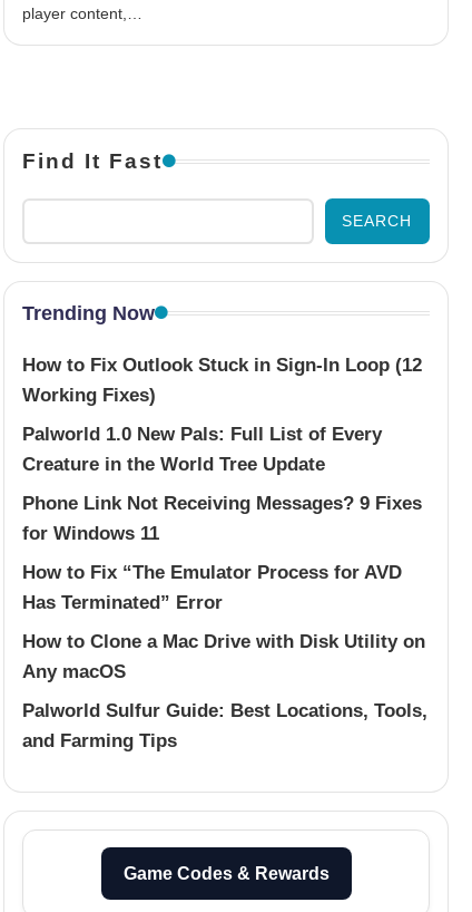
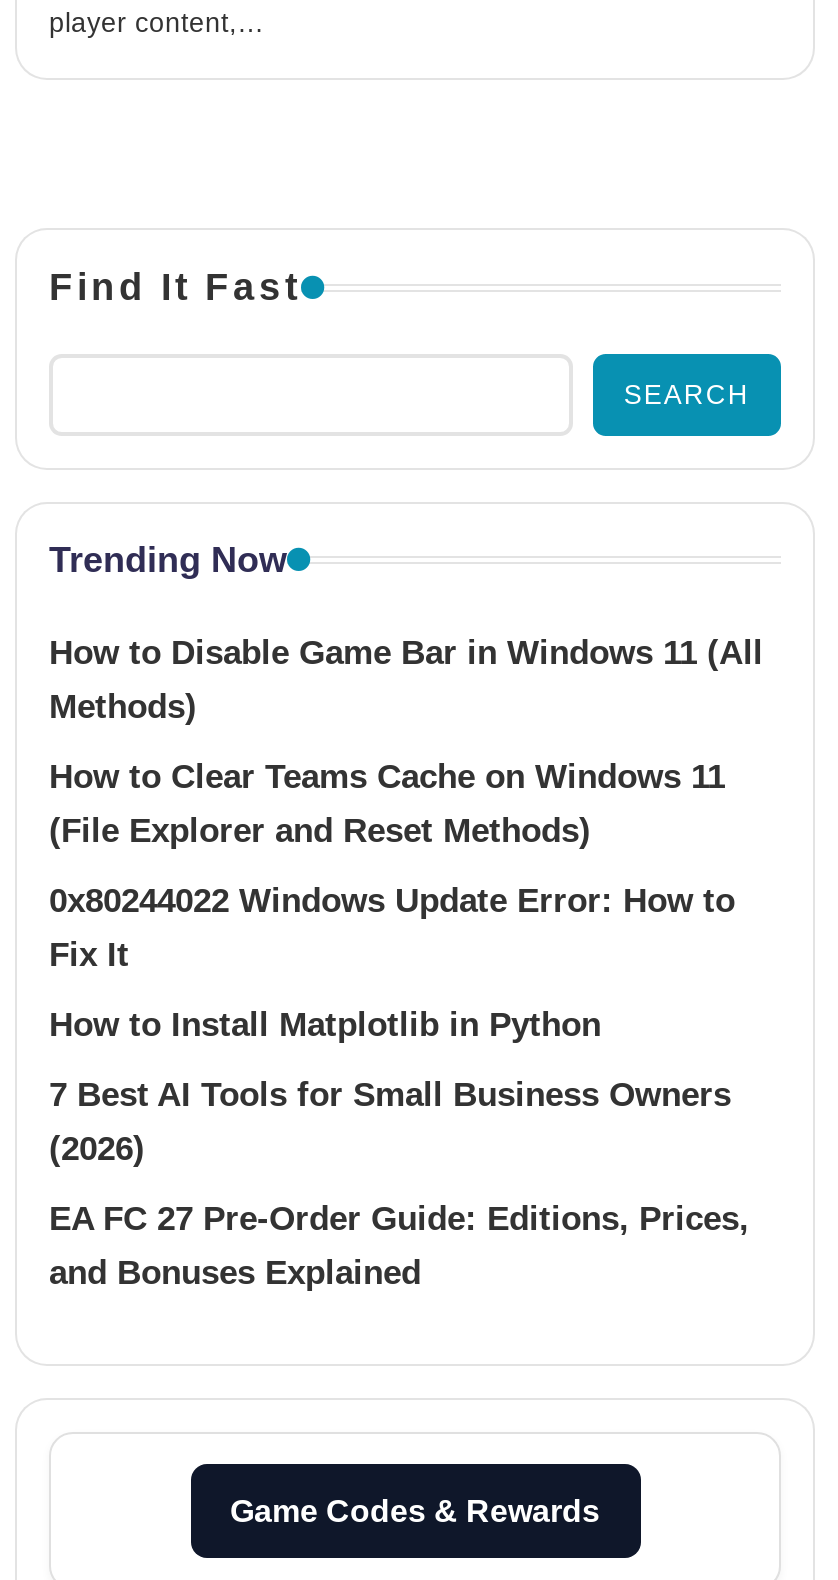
- How to Fix Outlook Stuck in Sign-In Loop (12
- Working Fixes)
+ How to Disable Game Bar in Windows 11 (All
+ Methods)

- Palworld 1.0 New Pals: Full List of Every
- Creature in the World Tree Update
+ How to Clear Teams Cache on Windows 11
+ (File Explorer and Reset Methods)

- Phone Link Not Receiving Messages? 9 Fixes
- for Windows 11
+ 0x80244022 Windows Update Error: How to
+ Fix It

- How to Fix “The Emulator Process for AVD
- Has Terminated” Error
+ How to Install Matplotlib in Python

- How to Clone a Mac Drive with Disk Utility on
- Any macOS
+ 7 Best AI Tools for Small Business Owners
+ (2026)

- Palworld Sulfur Guide: Best Locations, Tools,
- and Farming Tips
+ EA FC 27 Pre-Order Guide: Editions, Prices,
+ and Bonuses Explained
